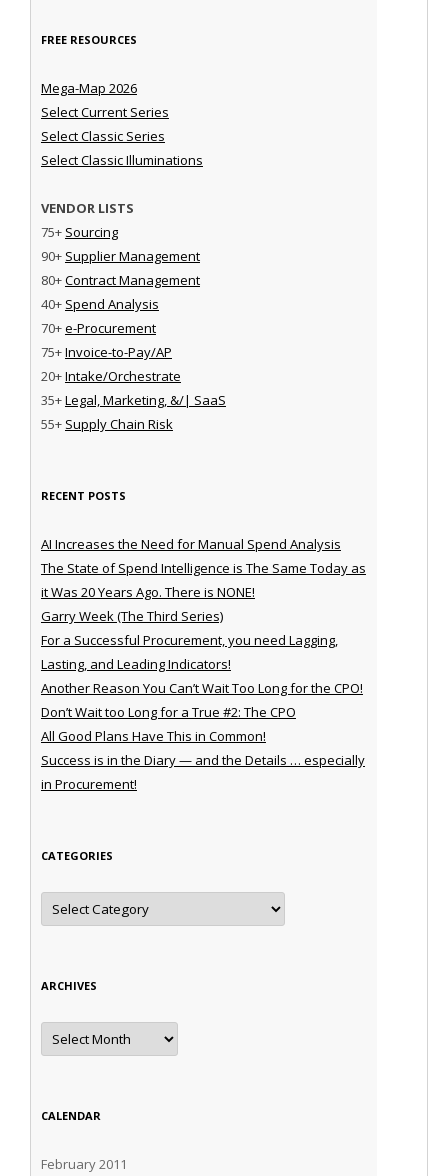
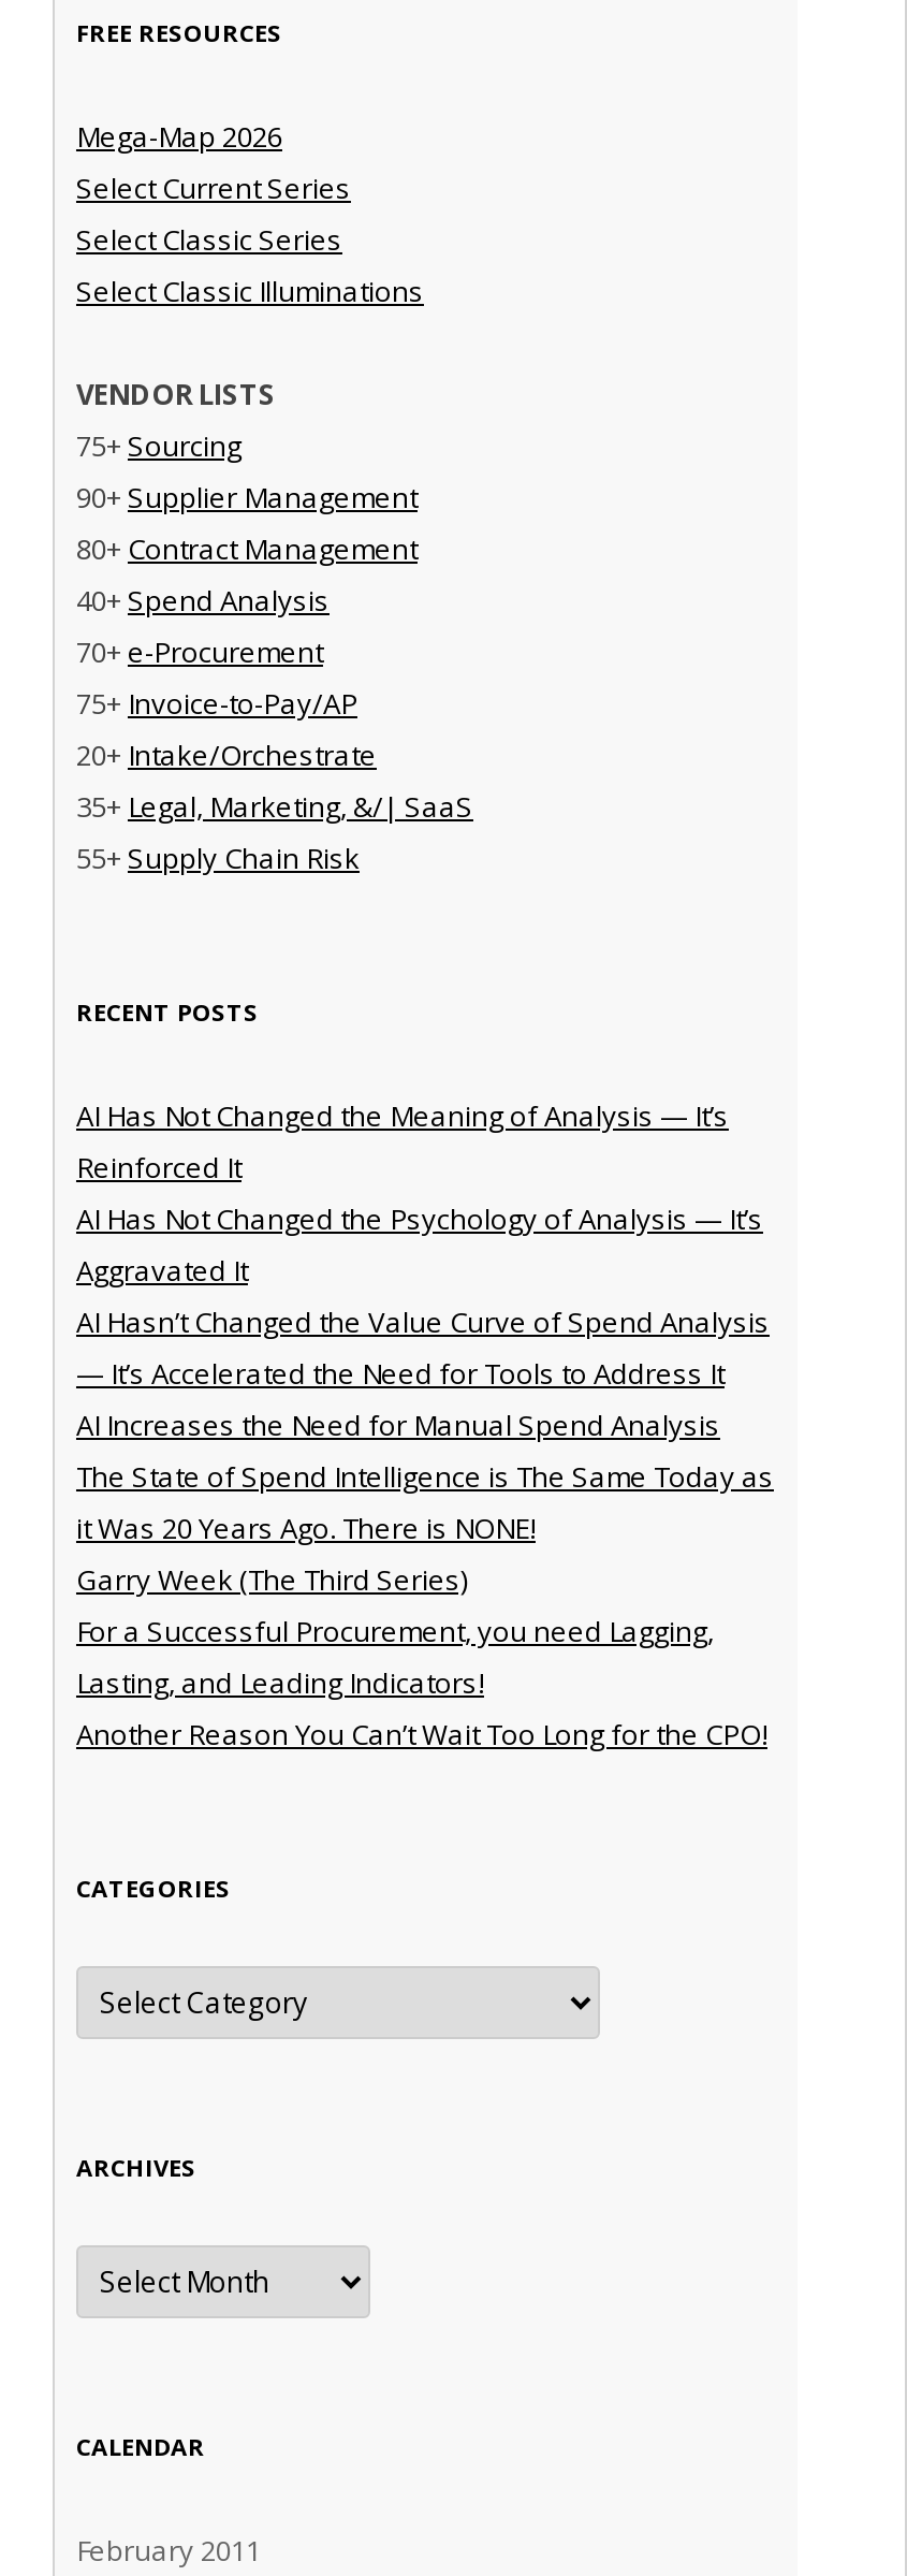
+ AI Has Not Changed the Meaning of Analysis — It’s
+ Reinforced It
+ AI Has Not Changed the Psychology of Analysis — It’s
+ Aggravated It
+ AI Hasn’t Changed the Value Curve of Spend Analysis
+ — It’s Accelerated the Need for Tools to Address It

moved down: AI Increases the Need for Manual Spend Analysis | The State of Spend Intelligence is The Same Today as | it Was 20 Years Ago. There is NONE! | Garry Week (The Third Series) | For a Successful Procurement, you need Lagging, | Lasting, and Leading Indicators! | Another Reason You Can’t Wait Too Long for the CPO!

- Don’t Wait too Long for a True #2: The CPO
- All Good Plans Have This in Common!
- Success is in the Diary — and the Details … especially
- in Procurement!
